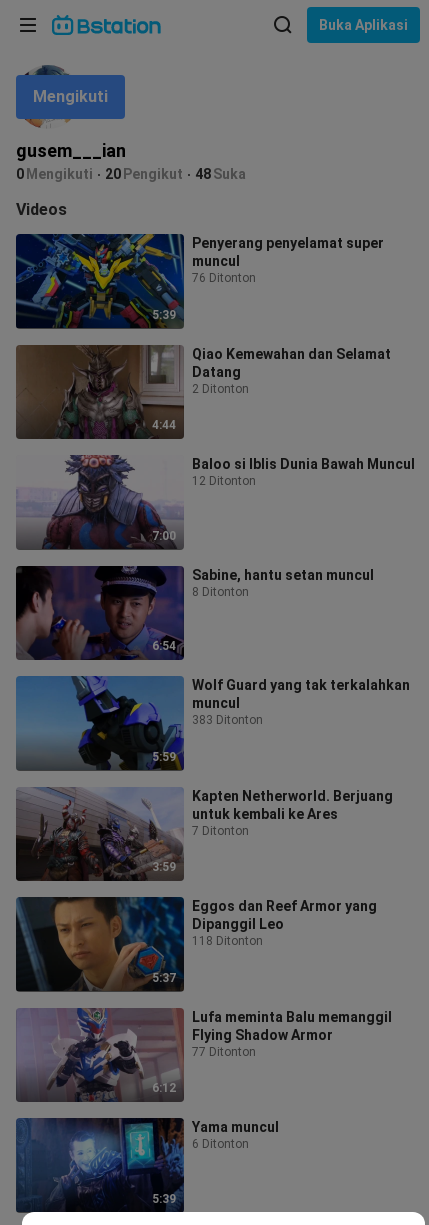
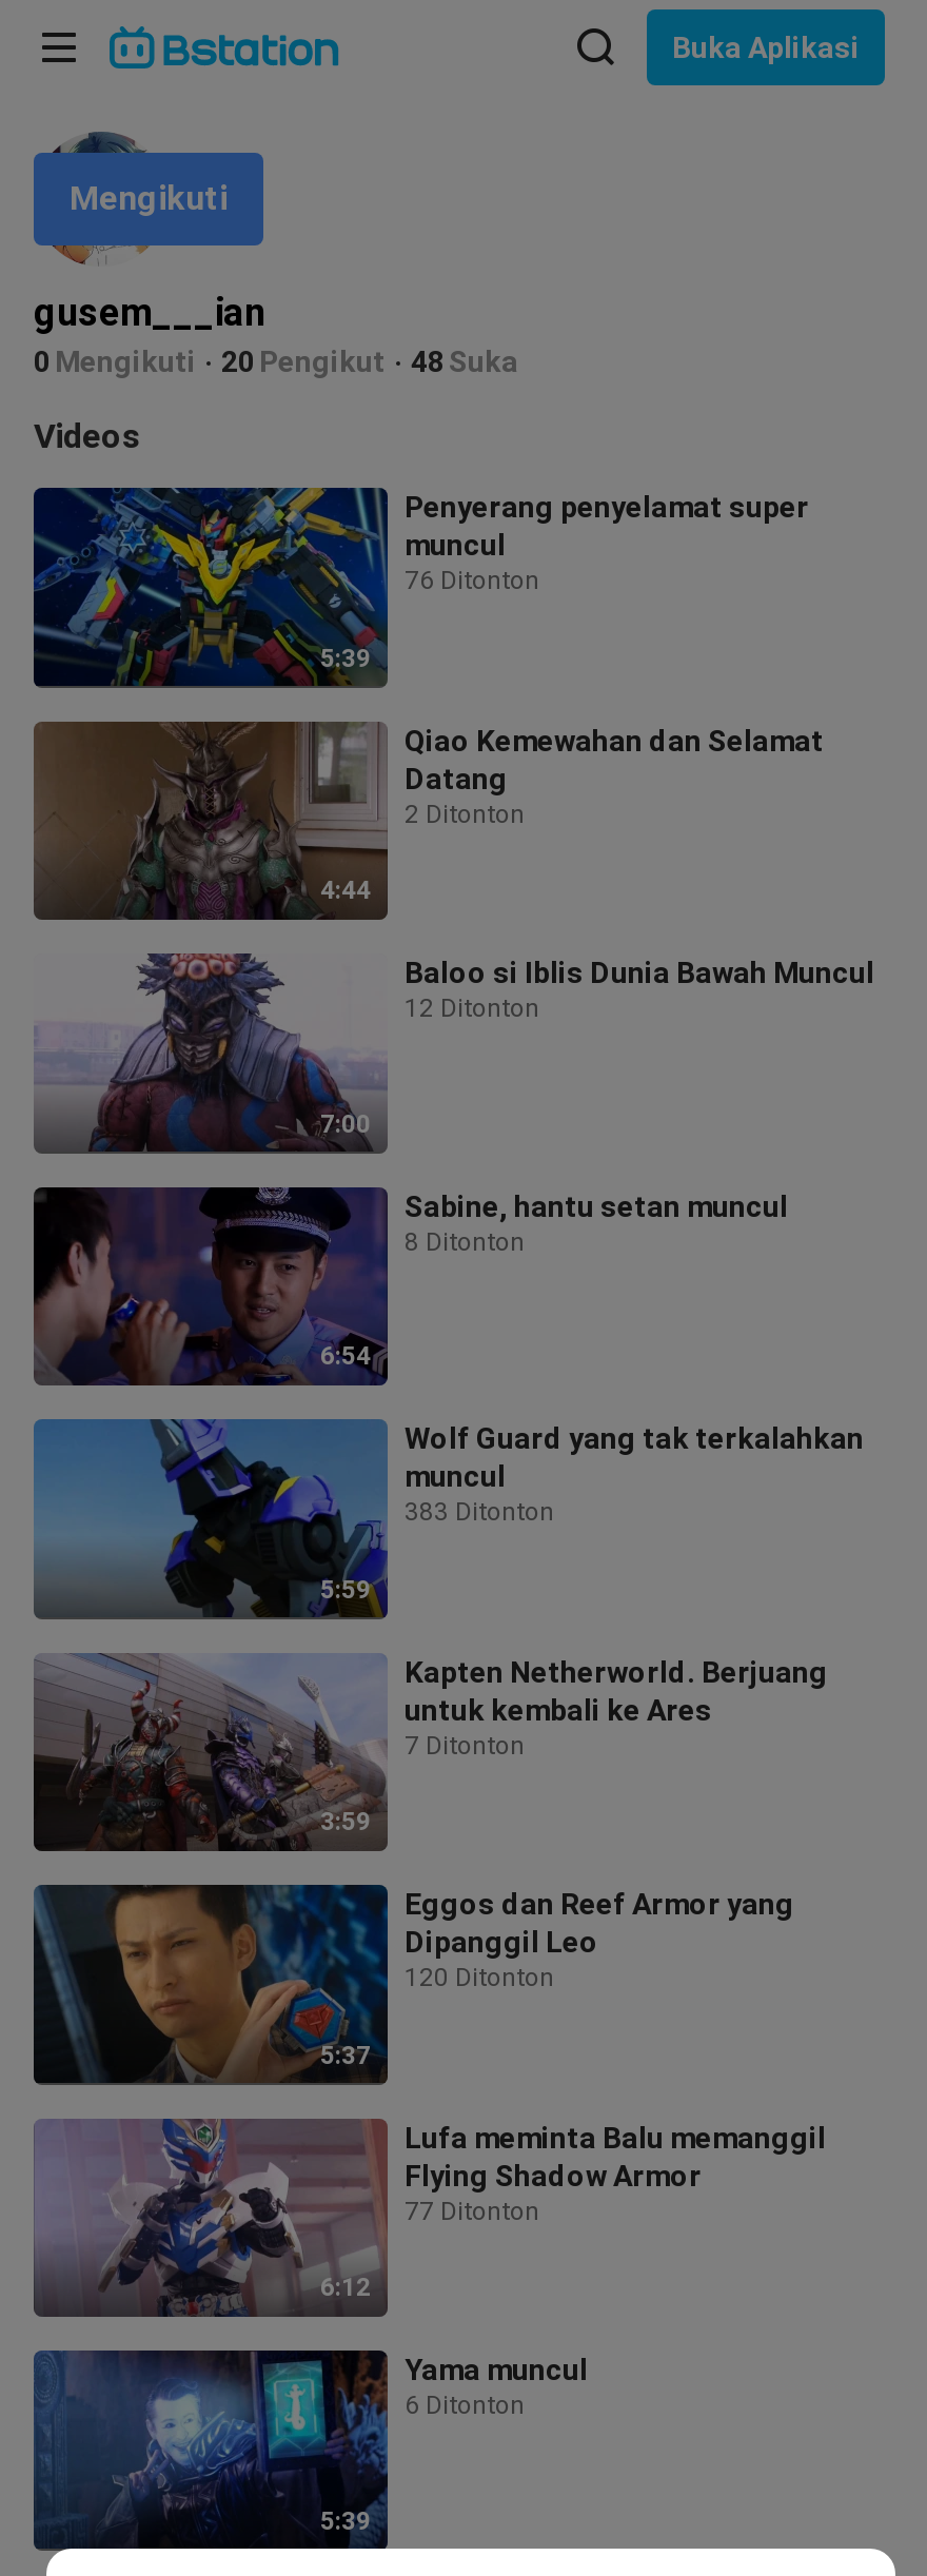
- 118 Ditonton
+ 120 Ditonton
